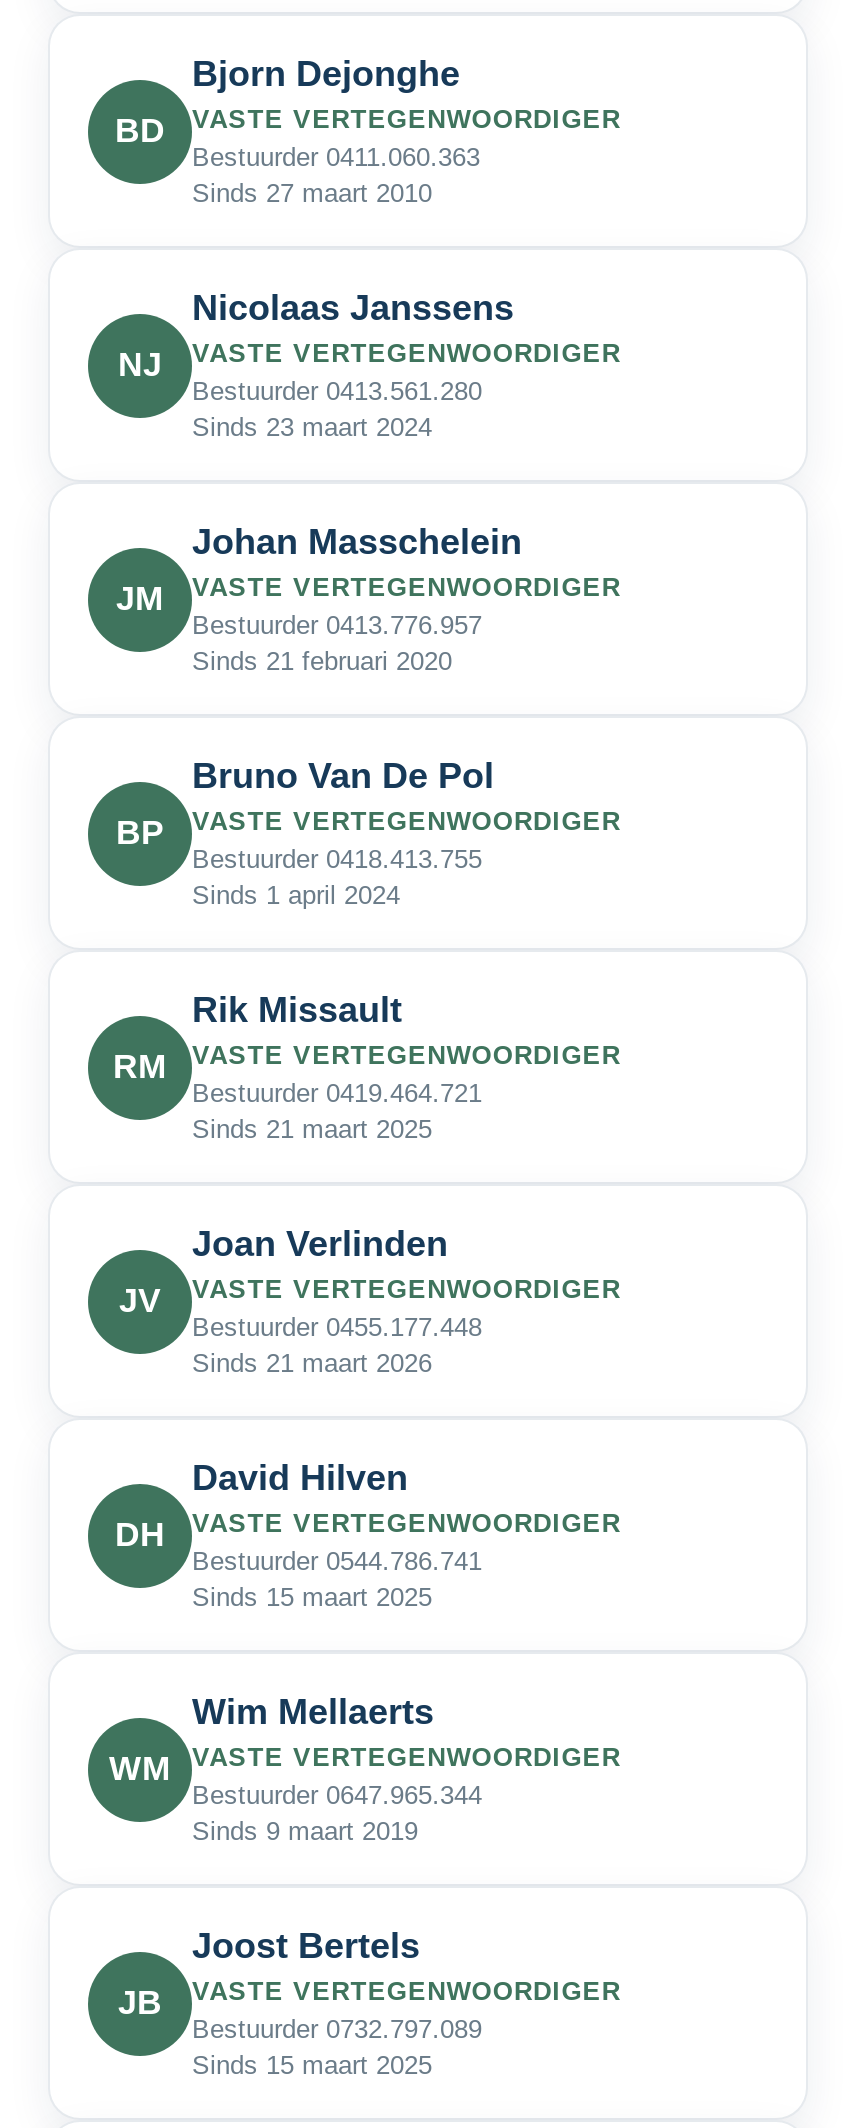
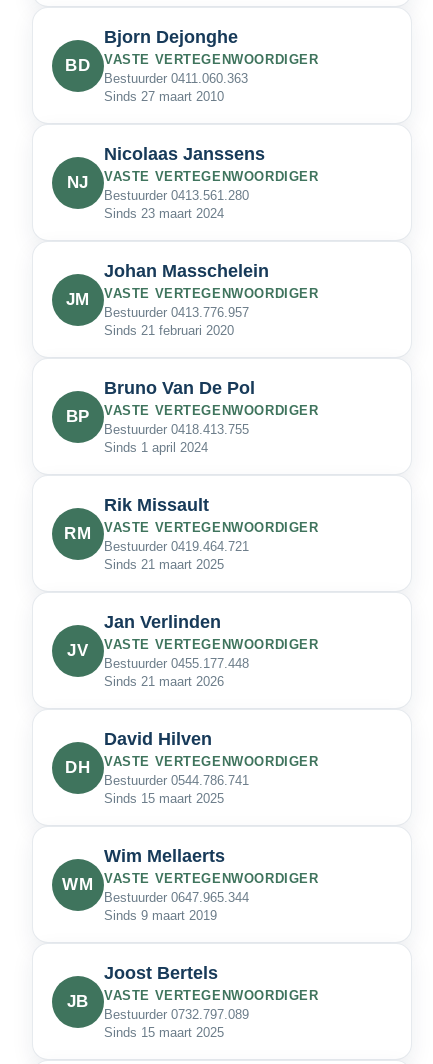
- Joan Verlinden
+ Jan Verlinden
